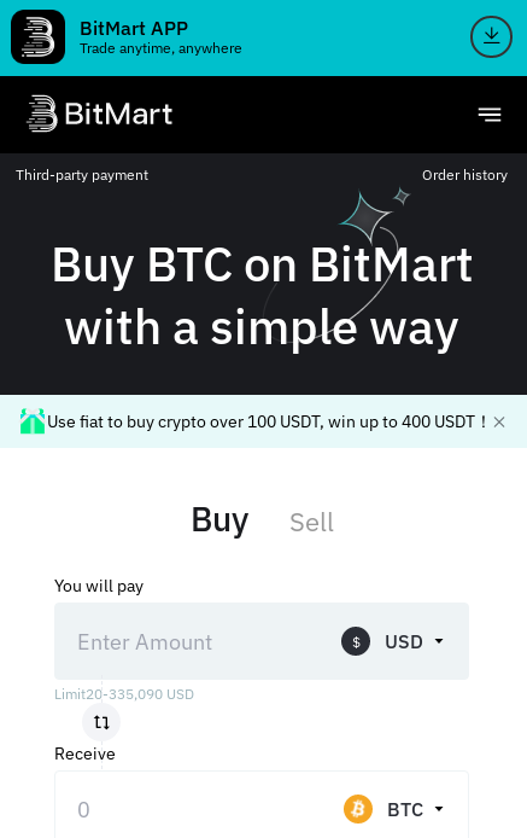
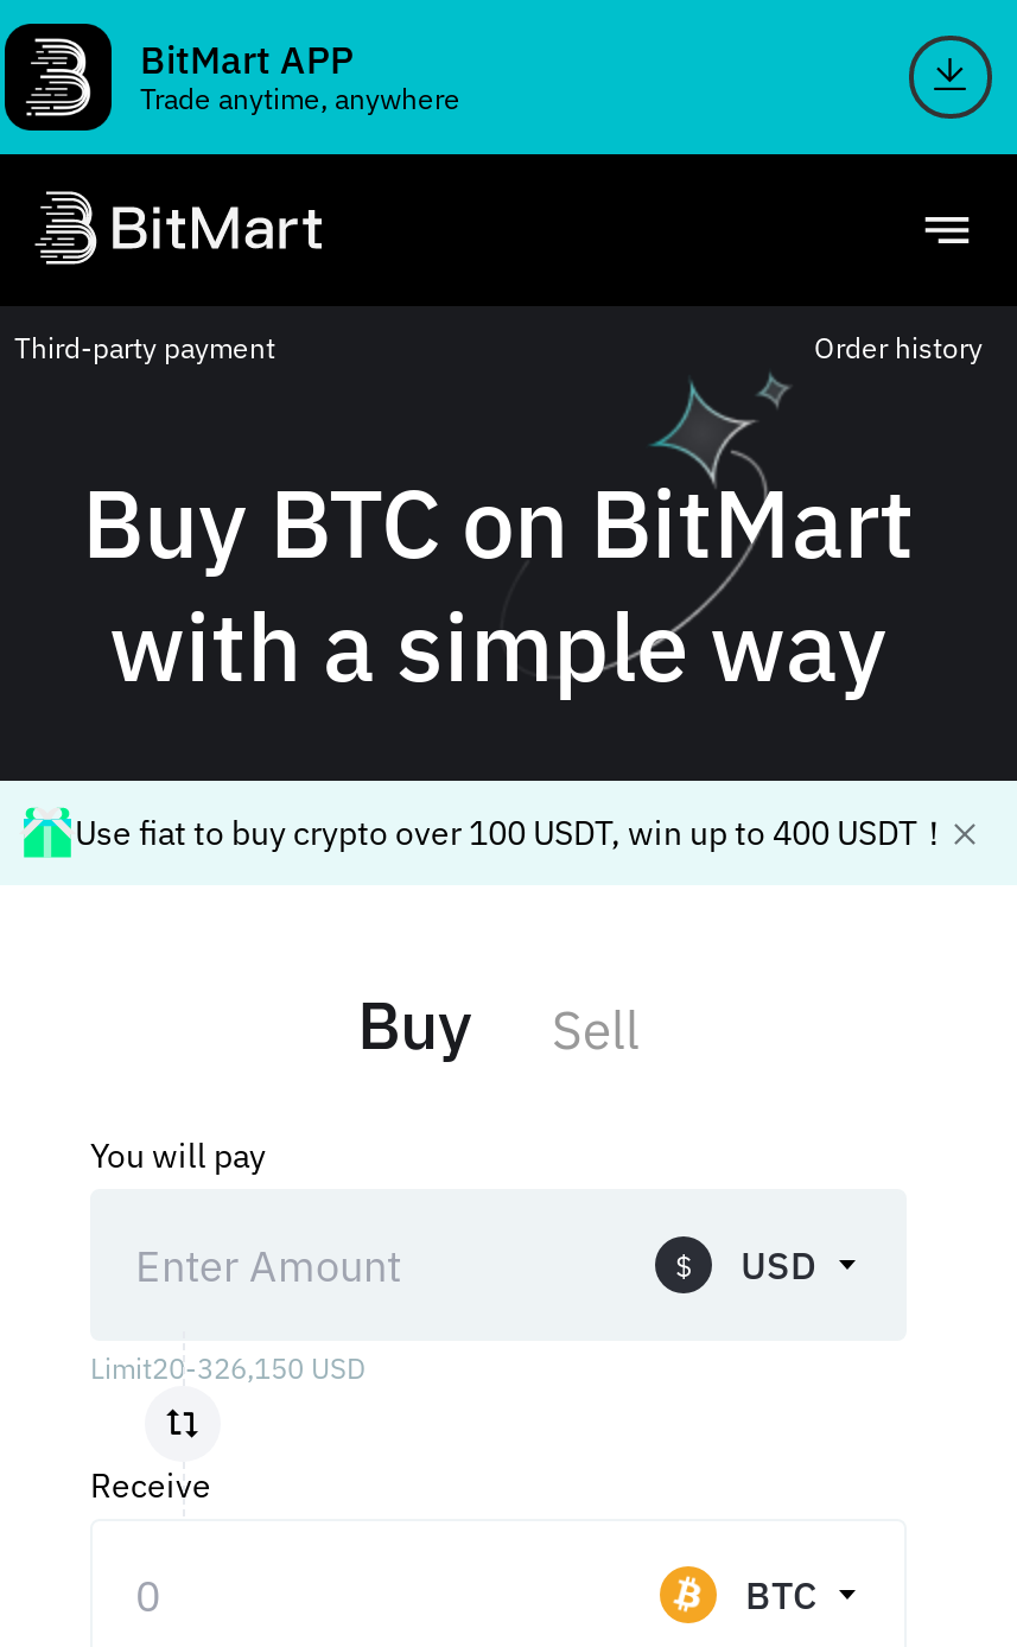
- Limit20-335,090 USD
+ Limit20-326,150 USD
